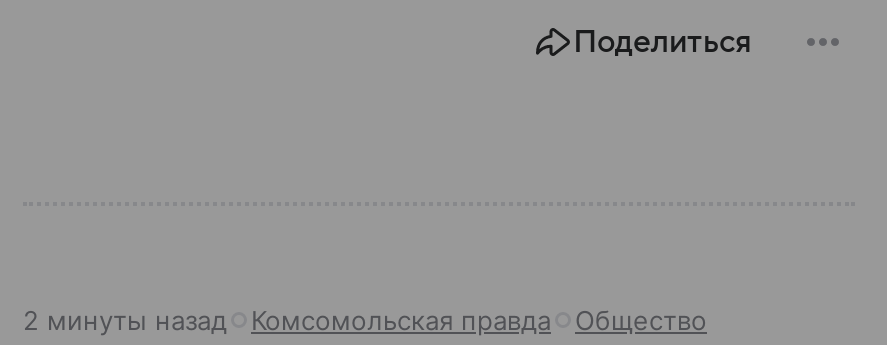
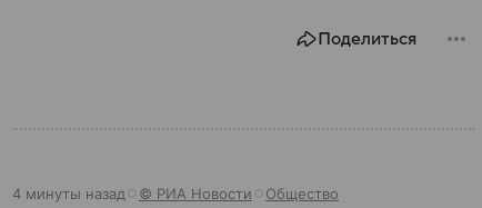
- 2 минуты назад
- Комсомольская правда
+ 4 минуты назад
+ © РИА Новости
